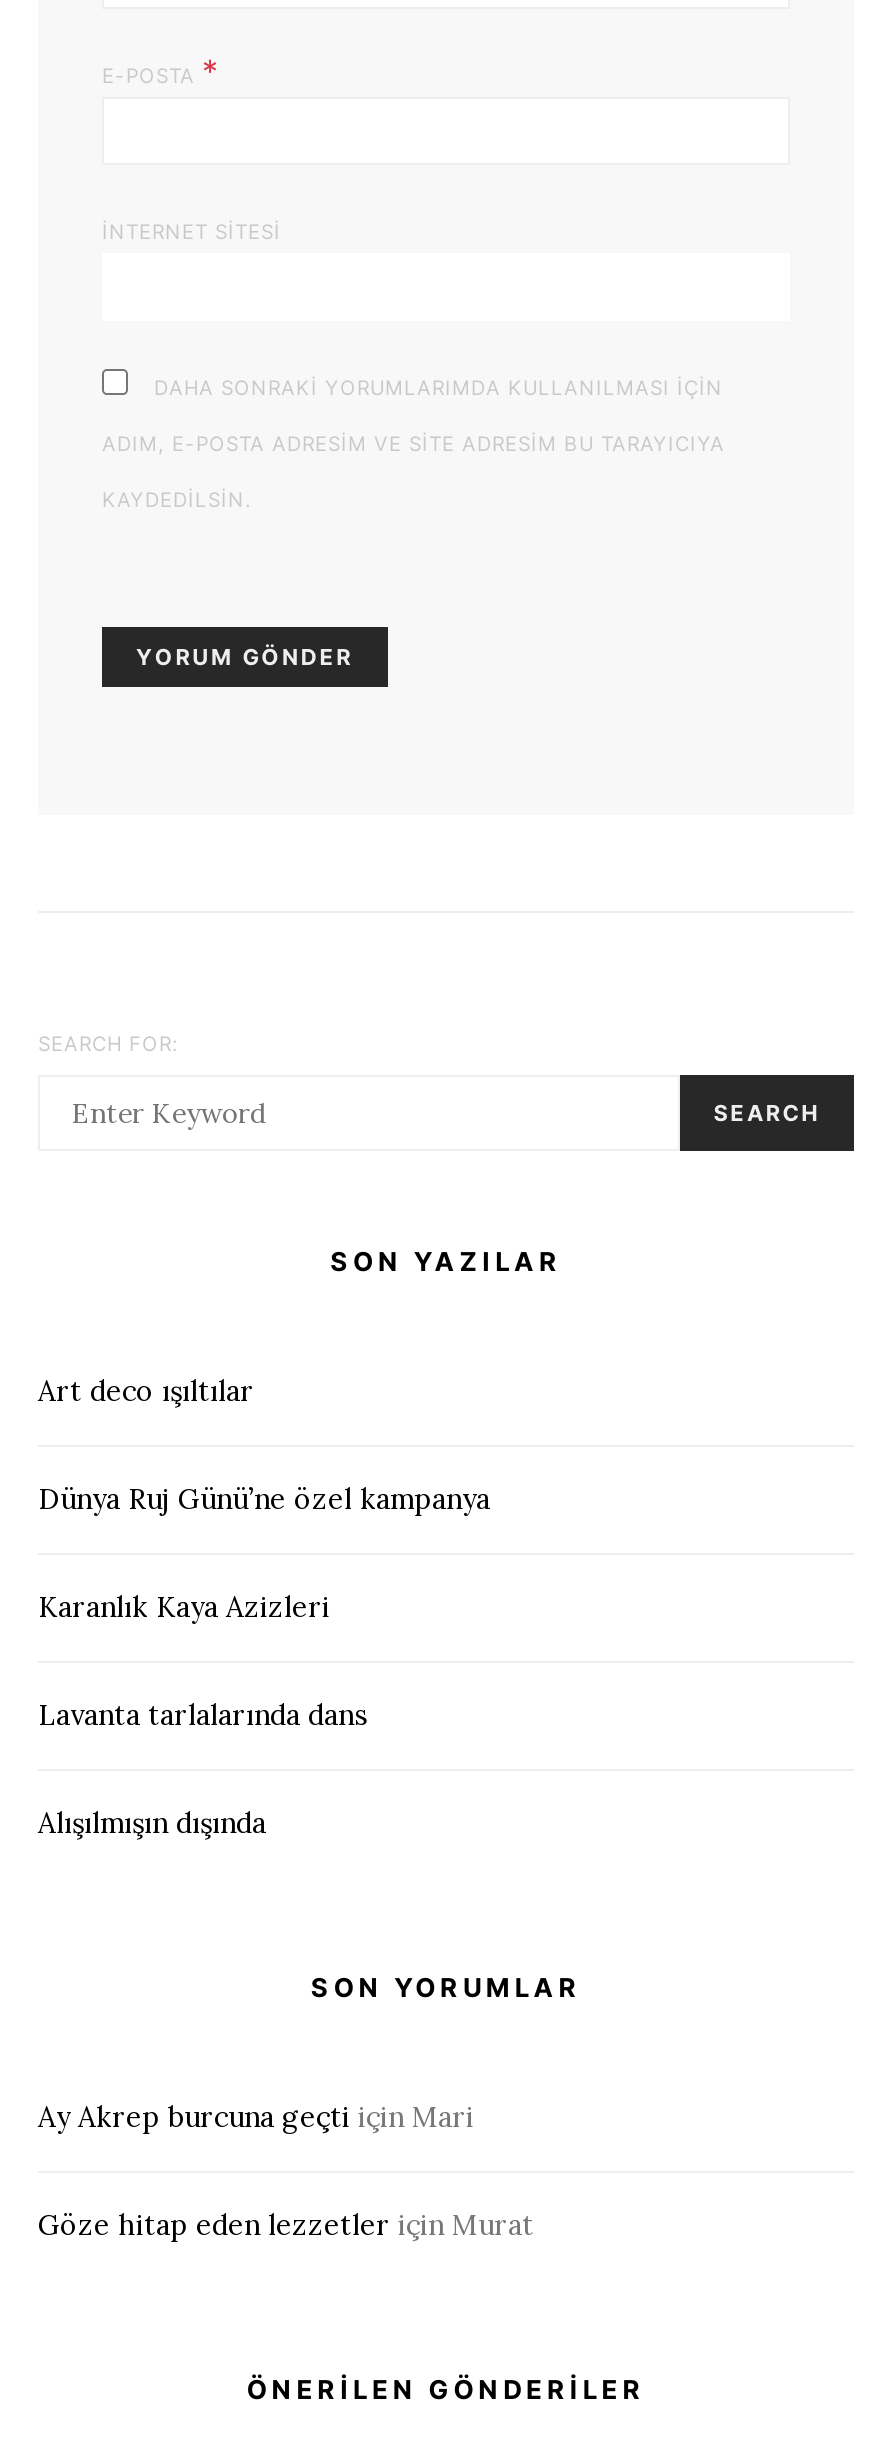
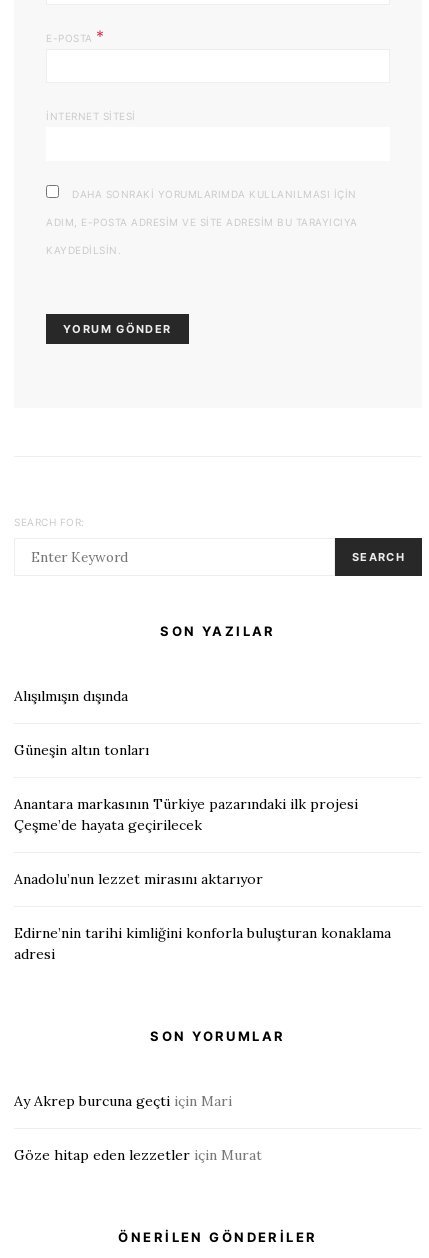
- Art deco ışıltılar
- Dünya Ruj Günü’ne özel kampanya
- Karanlık Kaya Azizleri
- Lavanta tarlalarında dans

moved up: Alışılmışın dışında

+ Güneşin altın tonları
+ Anantara markasının Türkiye pazarındaki ilk projesi
+ Çeşme’de hayata geçirilecek
+ Anadolu’nun lezzet mirasını aktarıyor
+ Edirne’nin tarihi kimliğini konforla buluşturan konaklama
+ adresi
